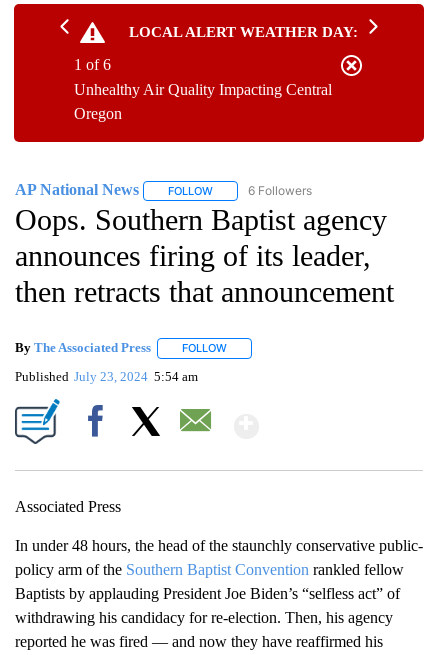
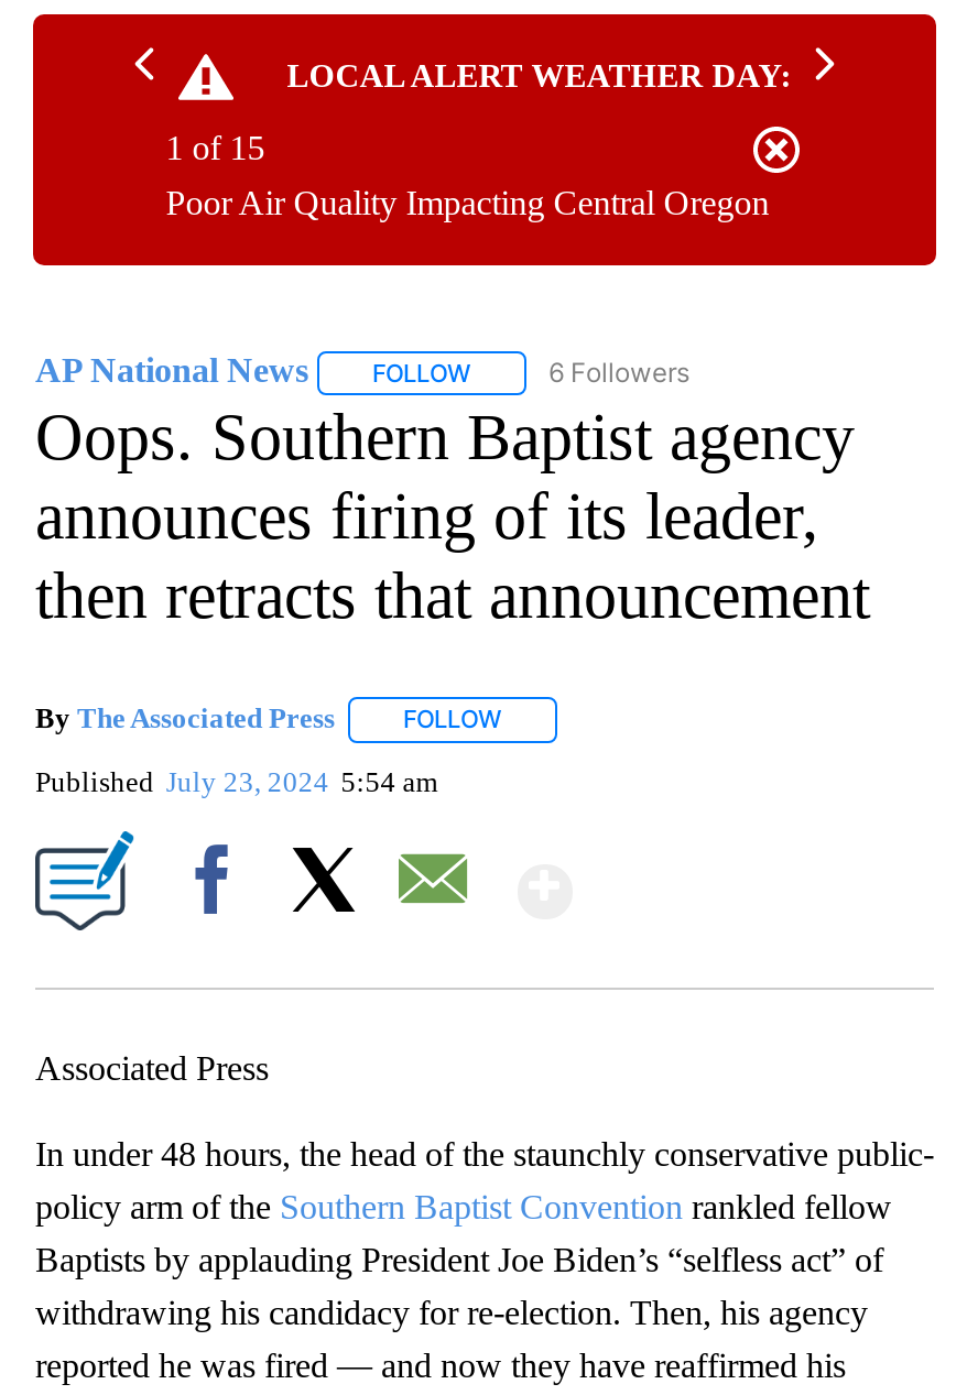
- 1 of 6
+ 1 of 15

- Unhealthy Air Quality Impacting Central
- Oregon
+ Poor Air Quality Impacting Central Oregon
